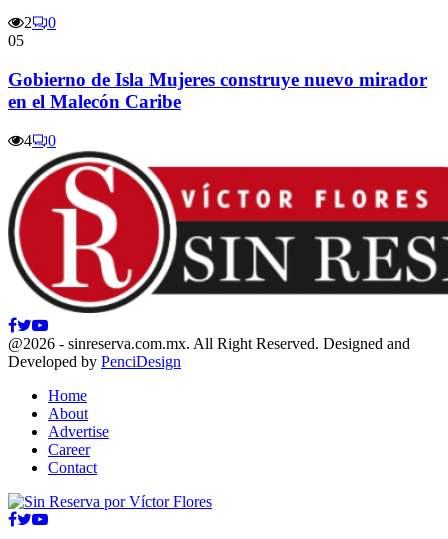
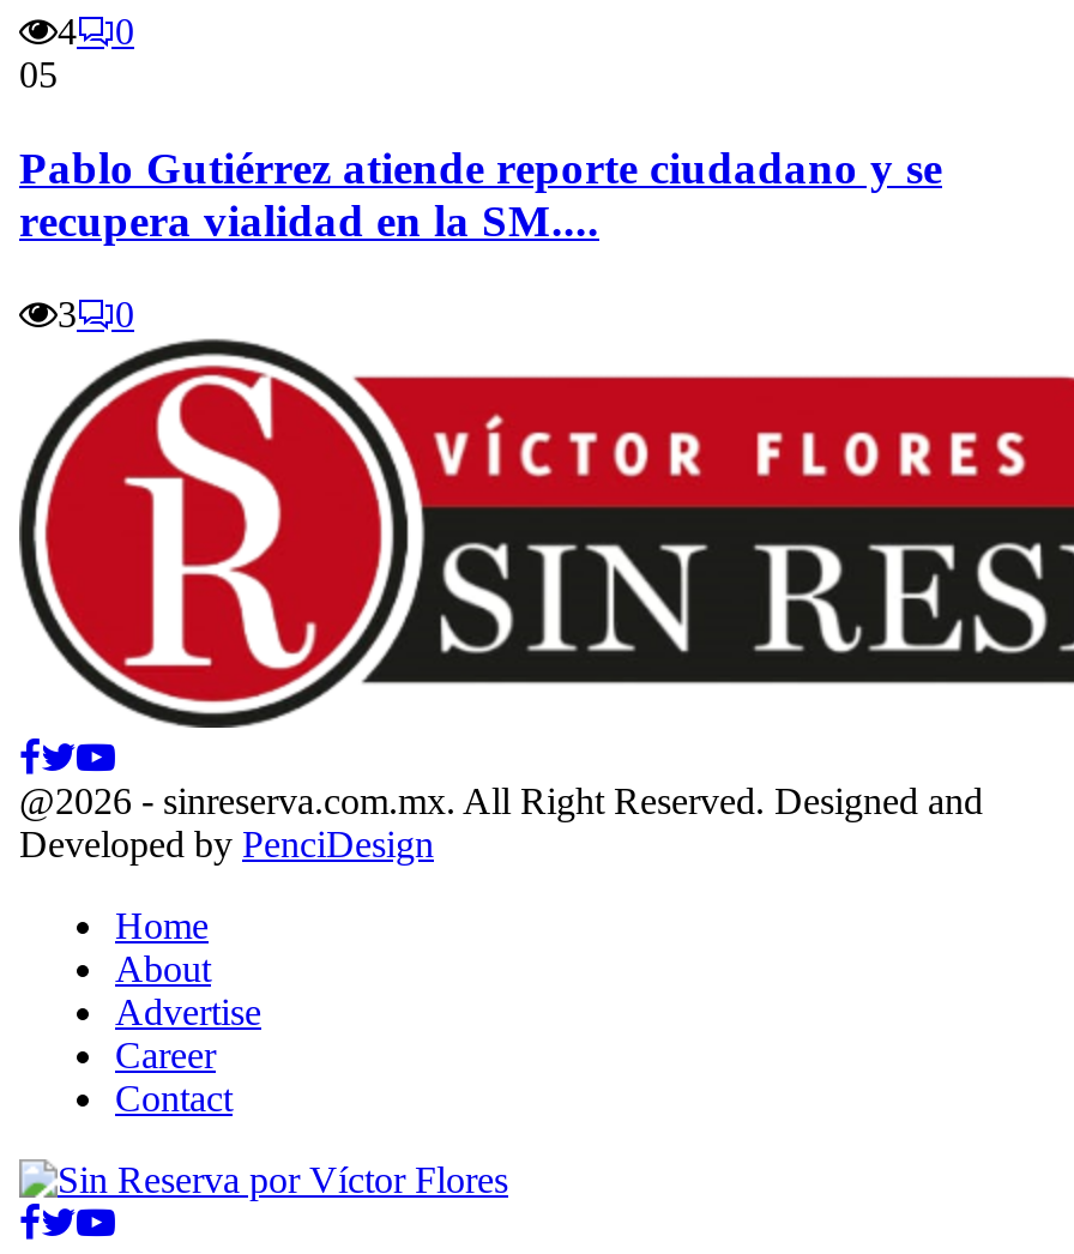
- 2
+ 4

- Gobierno de Isla Mujeres construye nuevo mirador
- en el Malecón Caribe
+ Pablo Gutiérrez atiende reporte ciudadano y se
+ recupera vialidad en la SM....

- 4
+ 3
